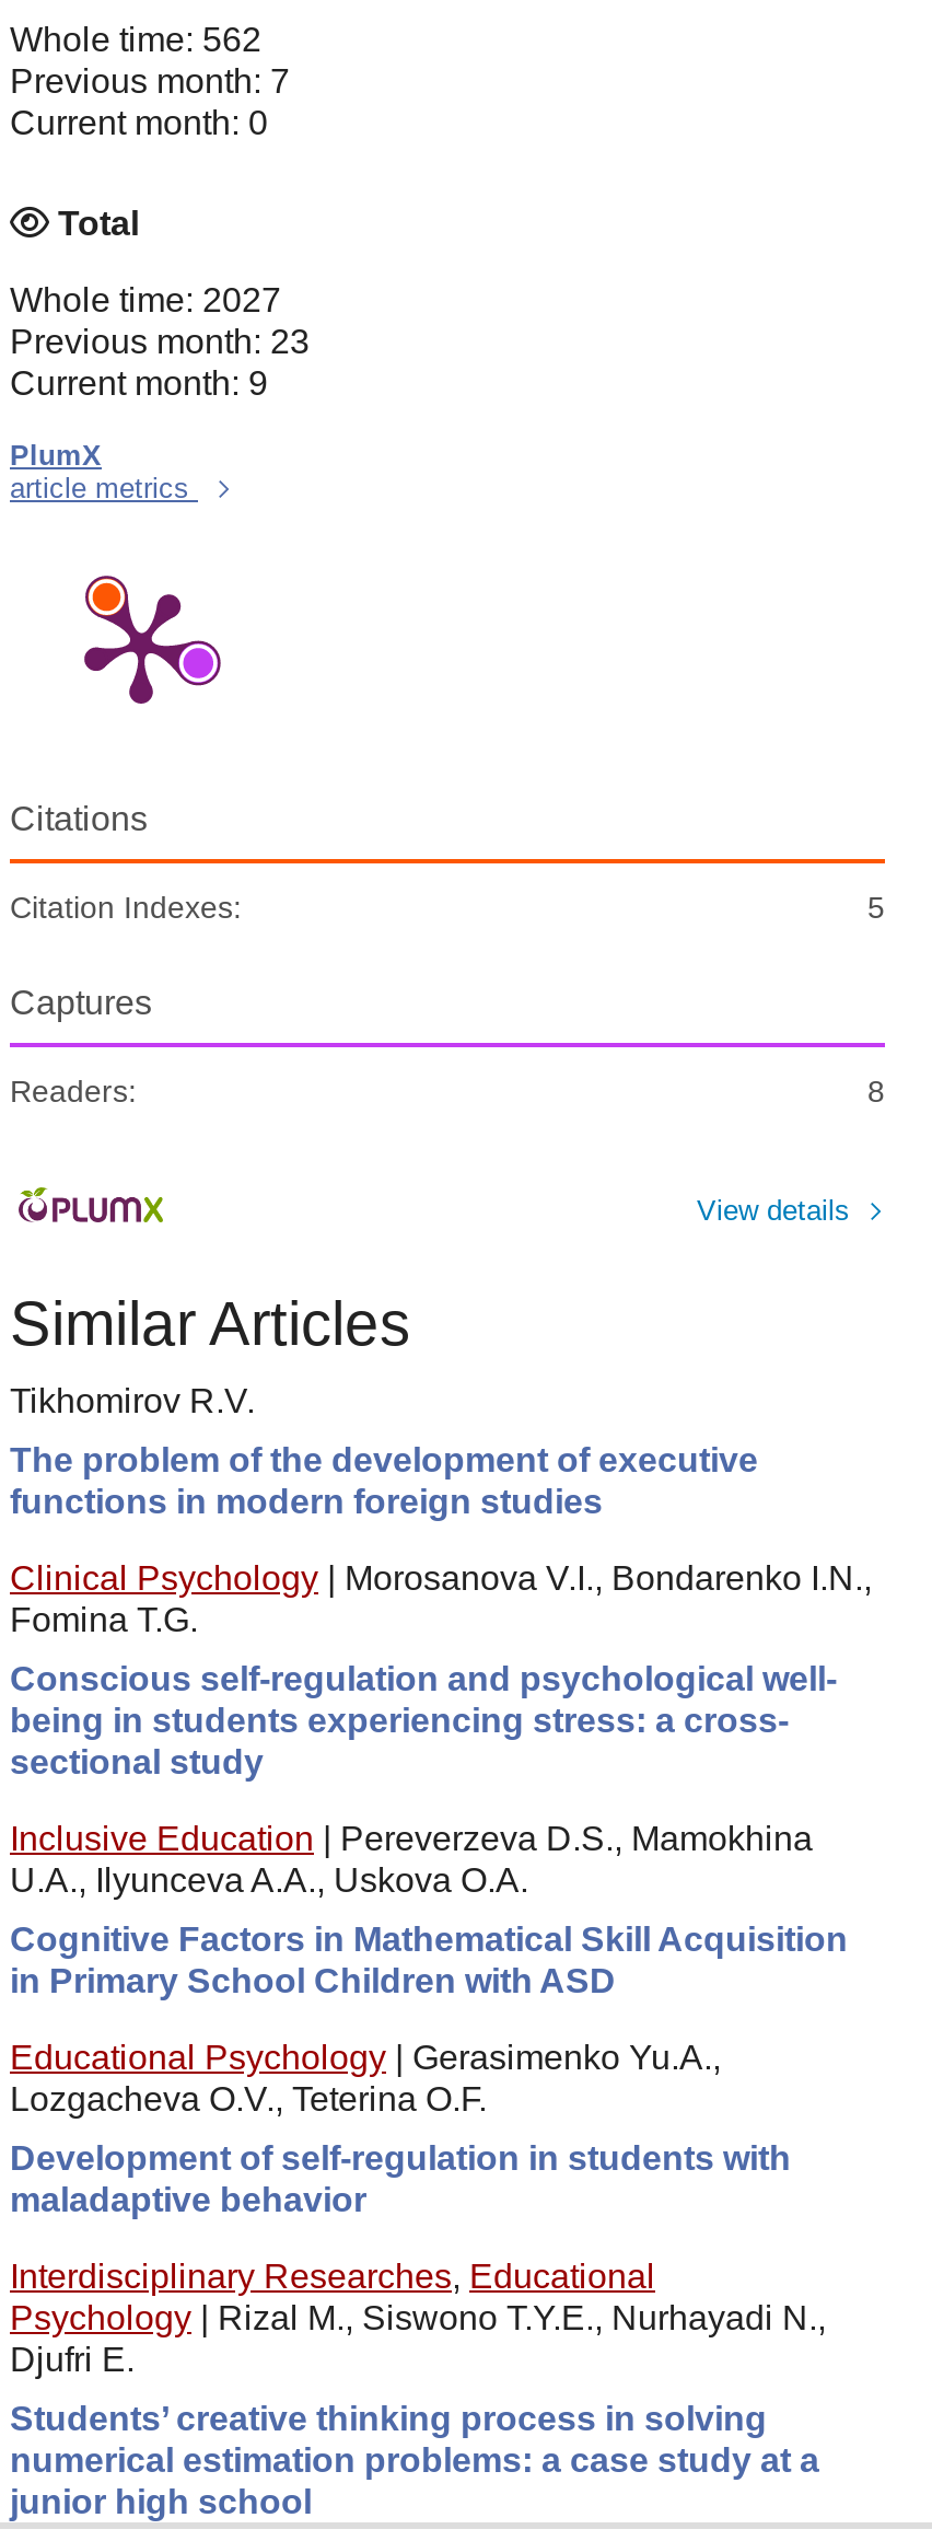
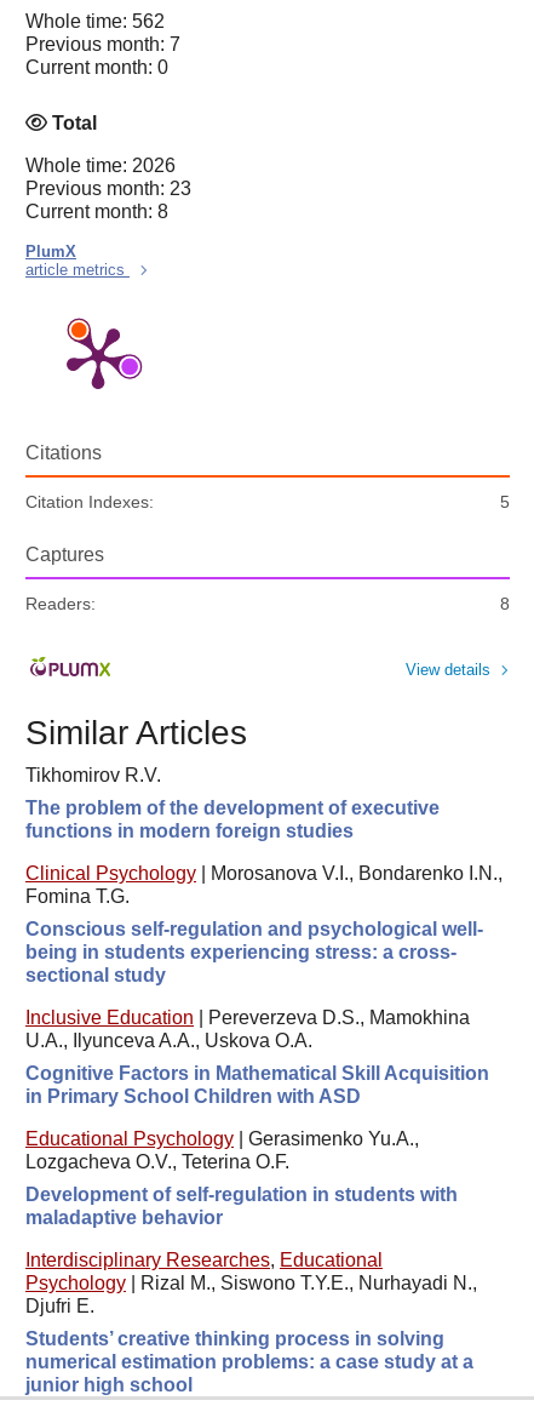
- Whole time: 2027
+ Whole time: 2026

- Current month: 9
+ Current month: 8
